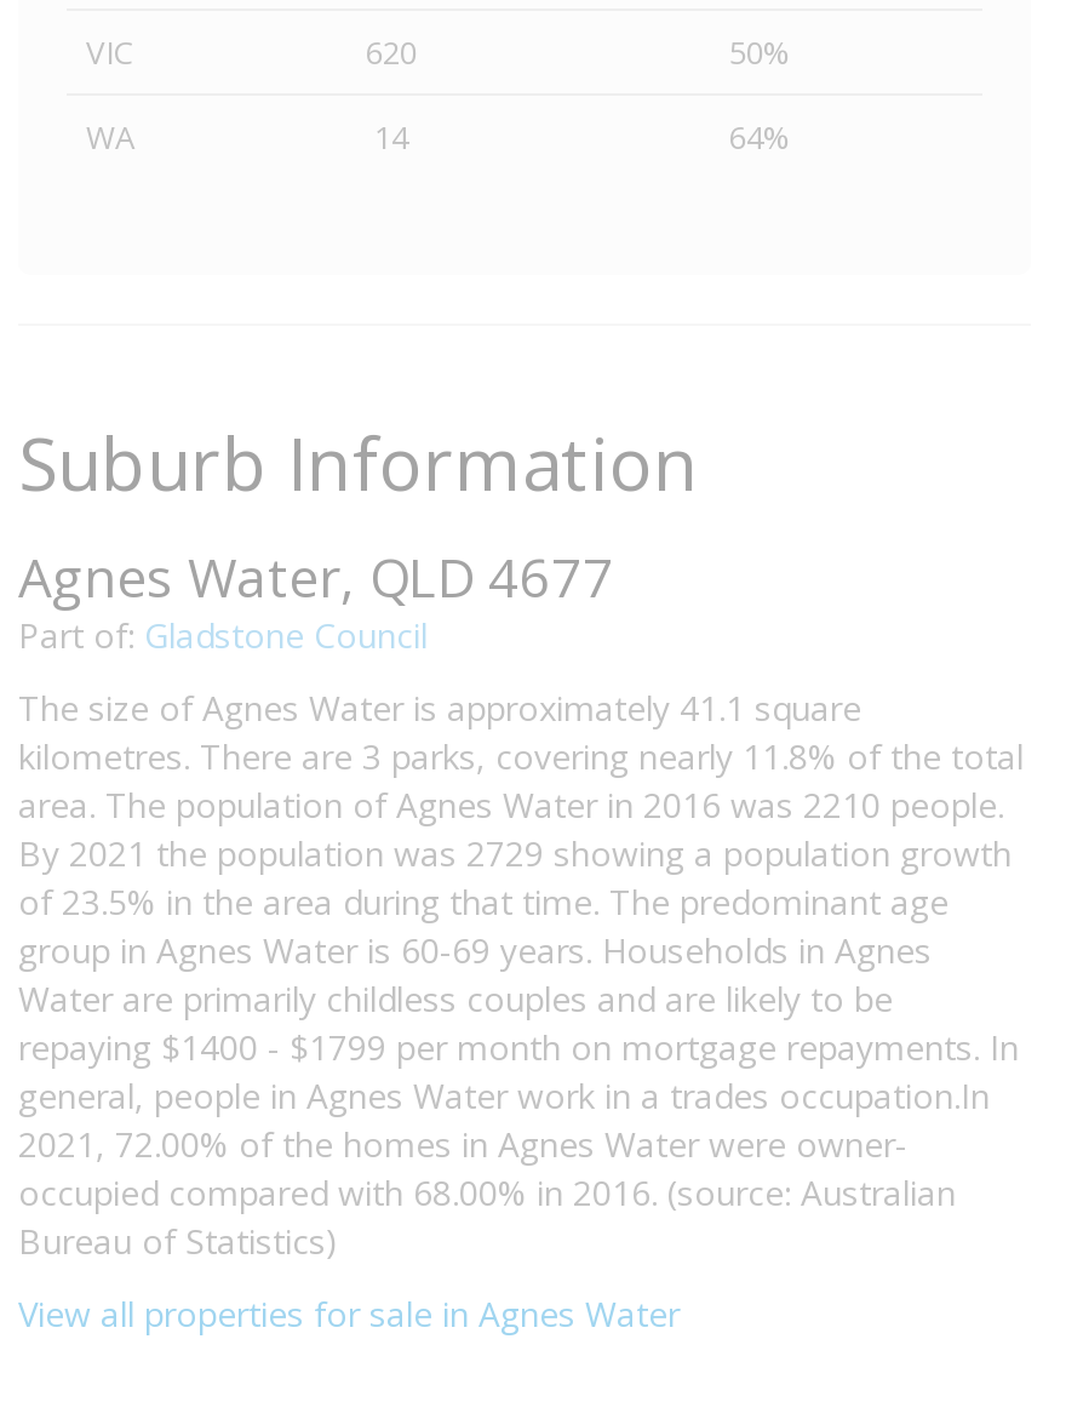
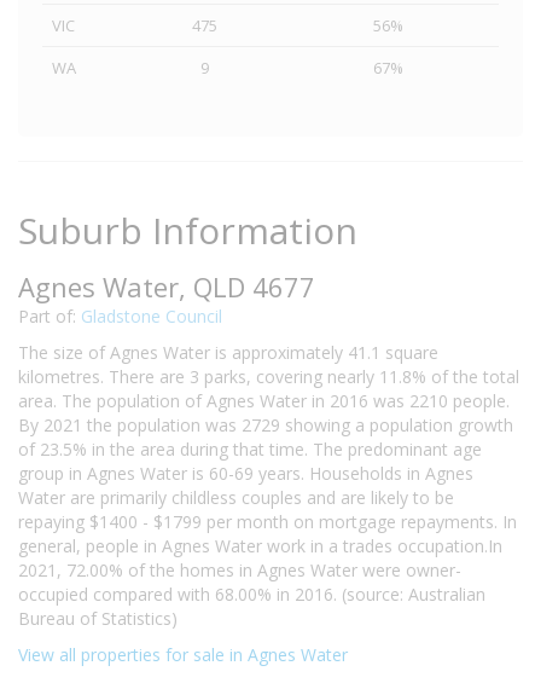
- 620
+ 475

- 50%
+ 56%

- 14
+ 9

- 64%
+ 67%
